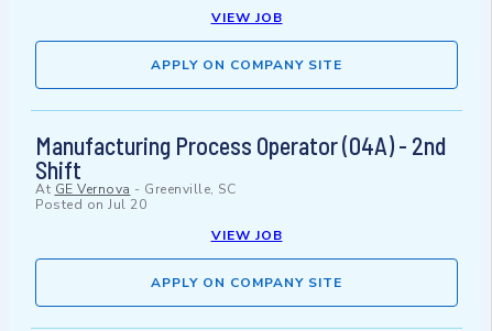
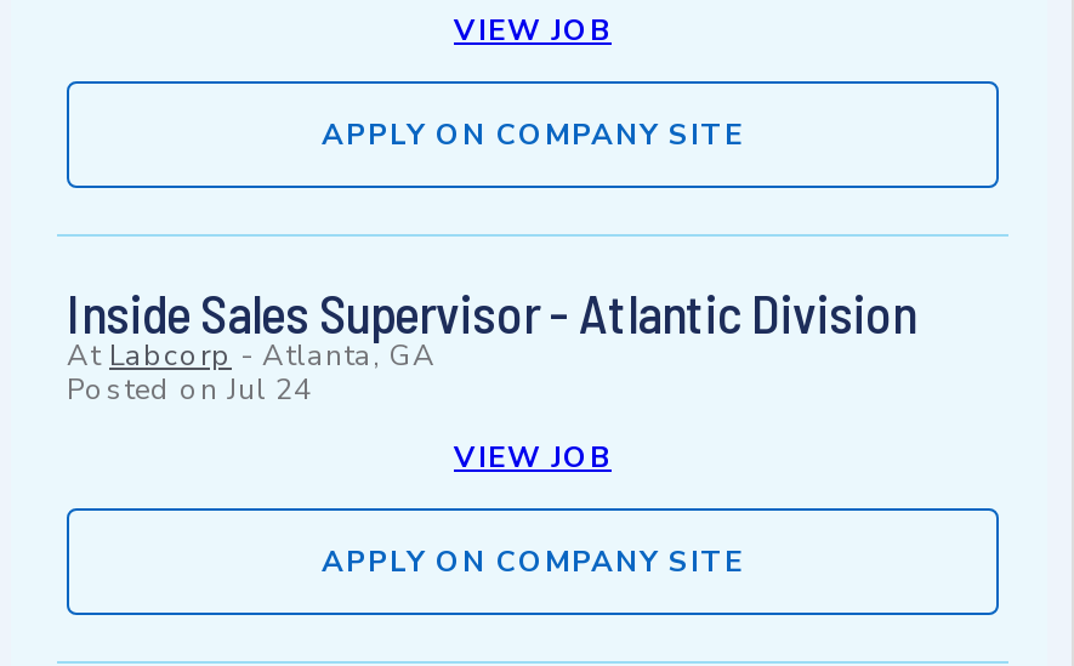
- Manufacturing Process Operator (04A) - 2nd
- Shift
- At GE Vernova - Greenville, SC
- Posted onJul 20
+ Inside Sales Supervisor - Atlantic Division
+ At Labcorp - Atlanta, GA
+ Posted onJul 24
